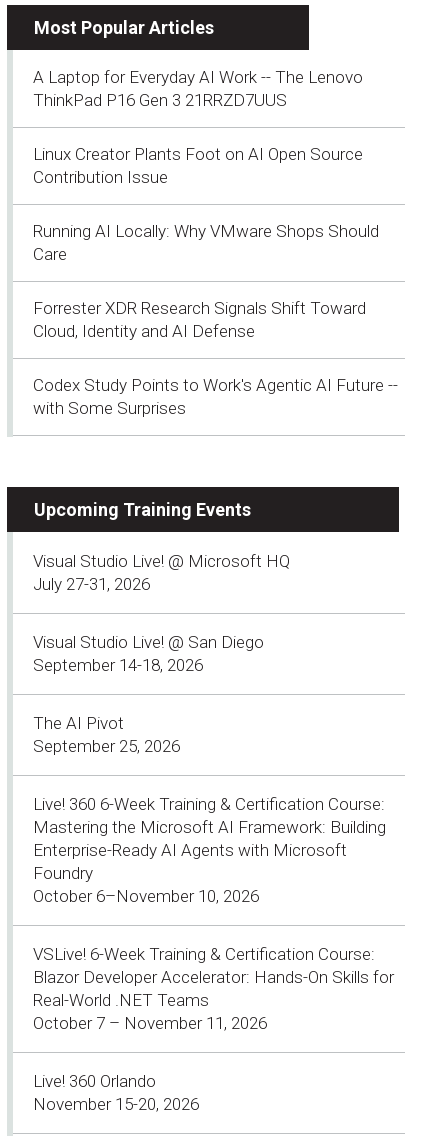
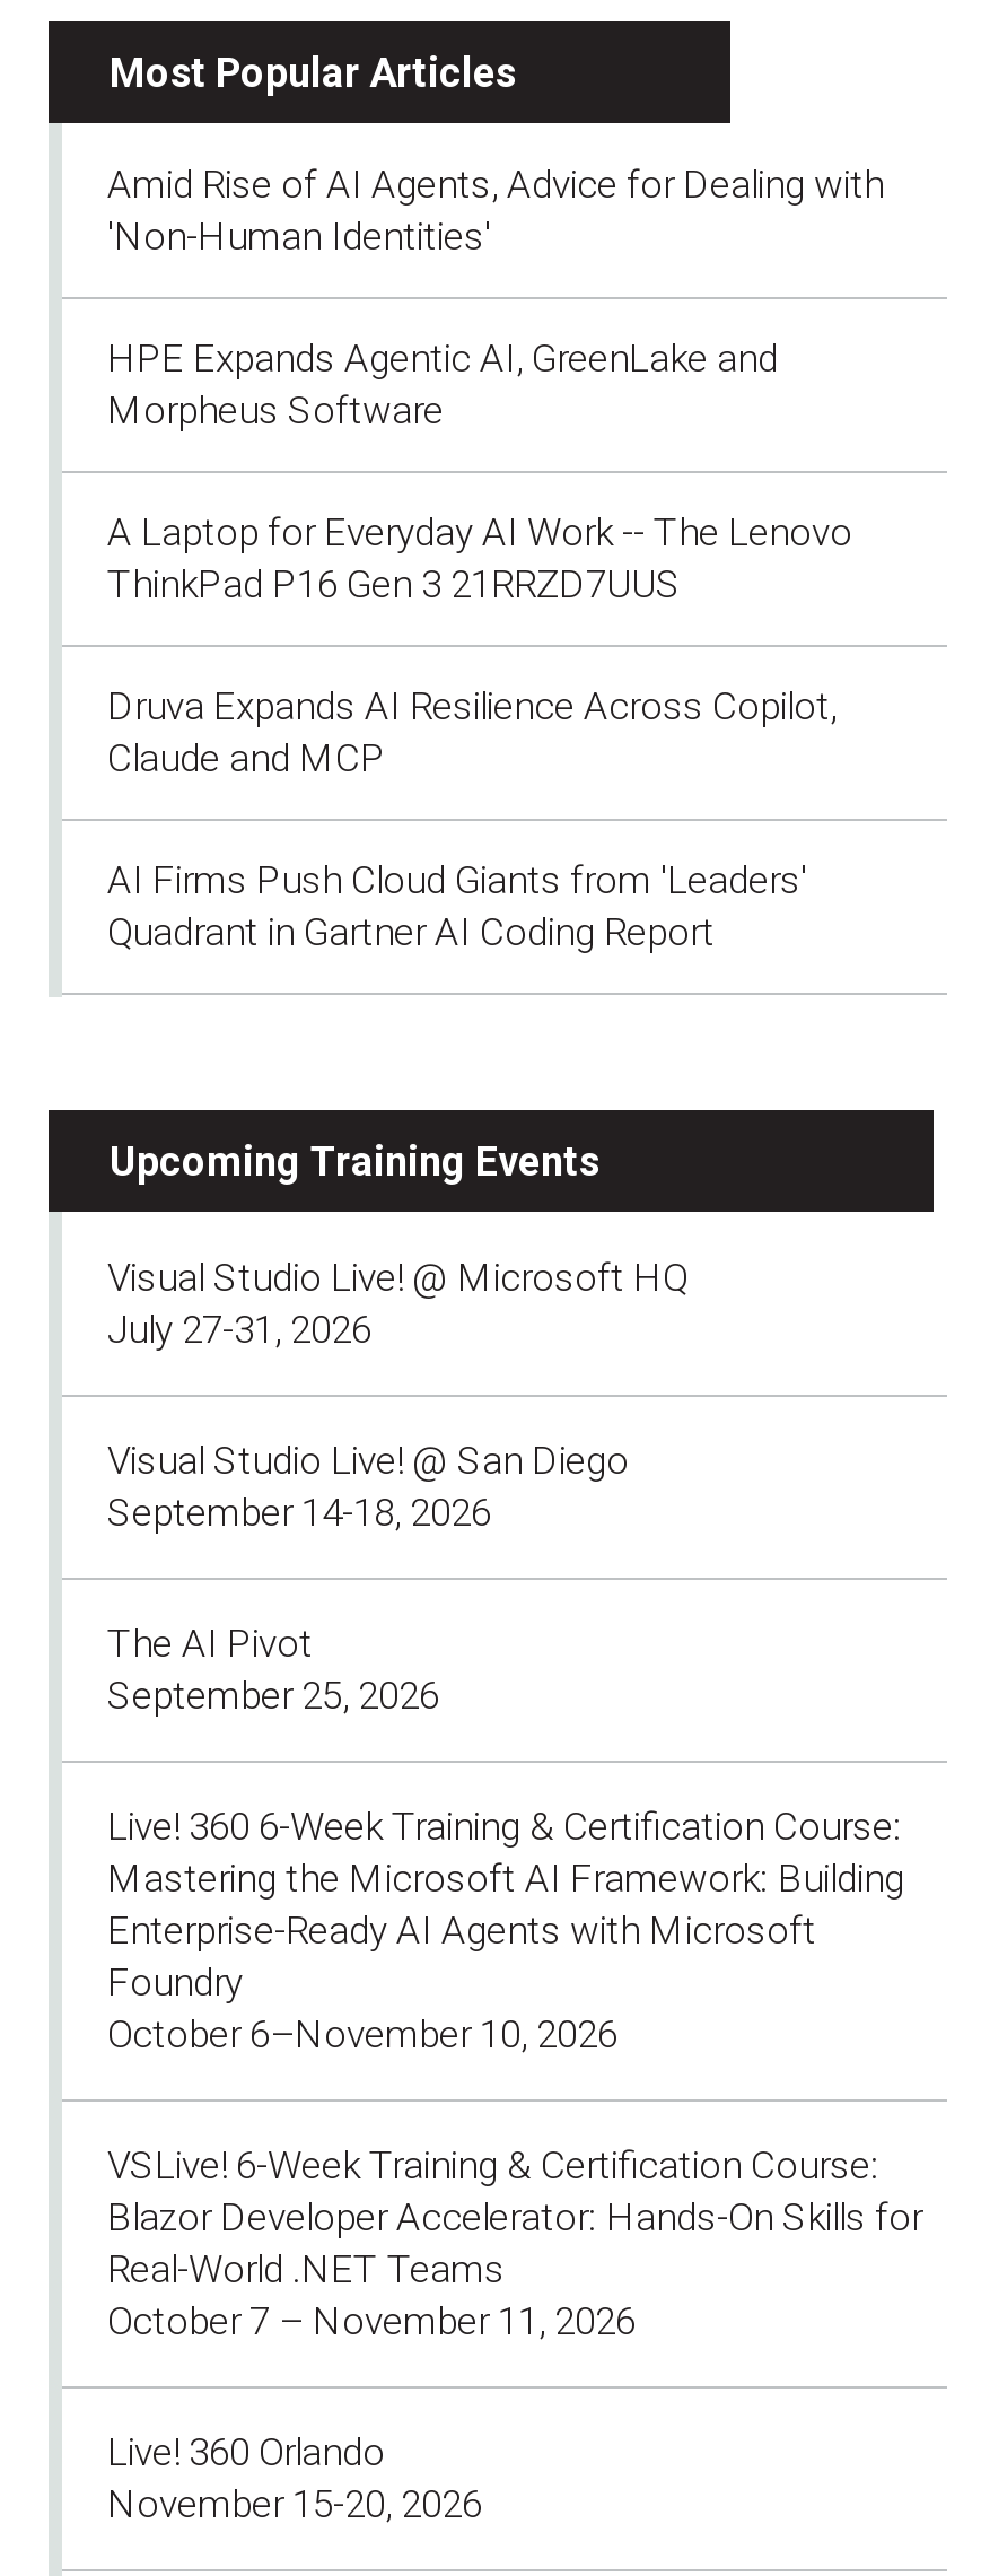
+ Amid Rise of AI Agents, Advice for Dealing with
+ 'Non-Human Identities'
+ HPE Expands Agentic AI, GreenLake and
+ Morpheus Software

moved down: A Laptop for Everyday AI Work -- The Lenovo | ThinkPad P16 Gen 3 21RRZD7UUS

- Linux Creator Plants Foot on AI Open Source
- Contribution Issue
- Running AI Locally: Why VMware Shops Should
- Care
- Forrester XDR Research Signals Shift Toward
- Cloud, Identity and AI Defense
- Codex Study Points to Work's Agentic AI Future --
- with Some Surprises
+ Druva Expands AI Resilience Across Copilot,
+ Claude and MCP
+ AI Firms Push Cloud Giants from 'Leaders'
+ Quadrant in Gartner AI Coding Report
